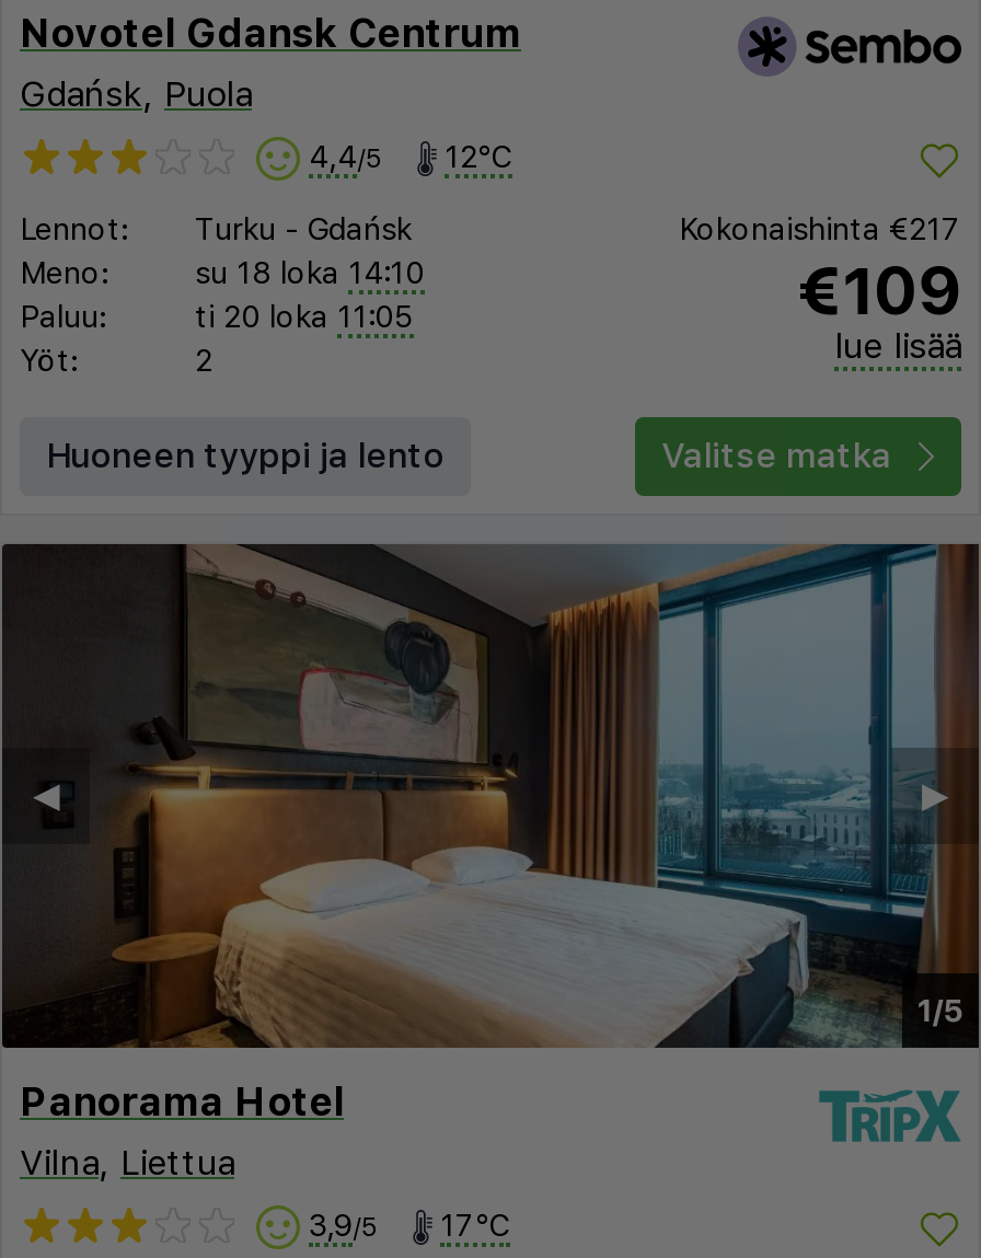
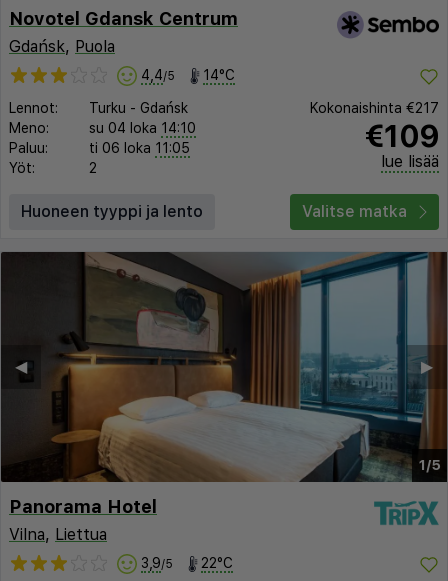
- 4,4/5 12°C
+ 4,4/5 14°C

- su 18 loka 14:10
+ su 04 loka 14:10

- ti 20 loka 11:05
+ ti 06 loka 11:05

- 3,9/5 17°C
+ 3,9/5 22°C
